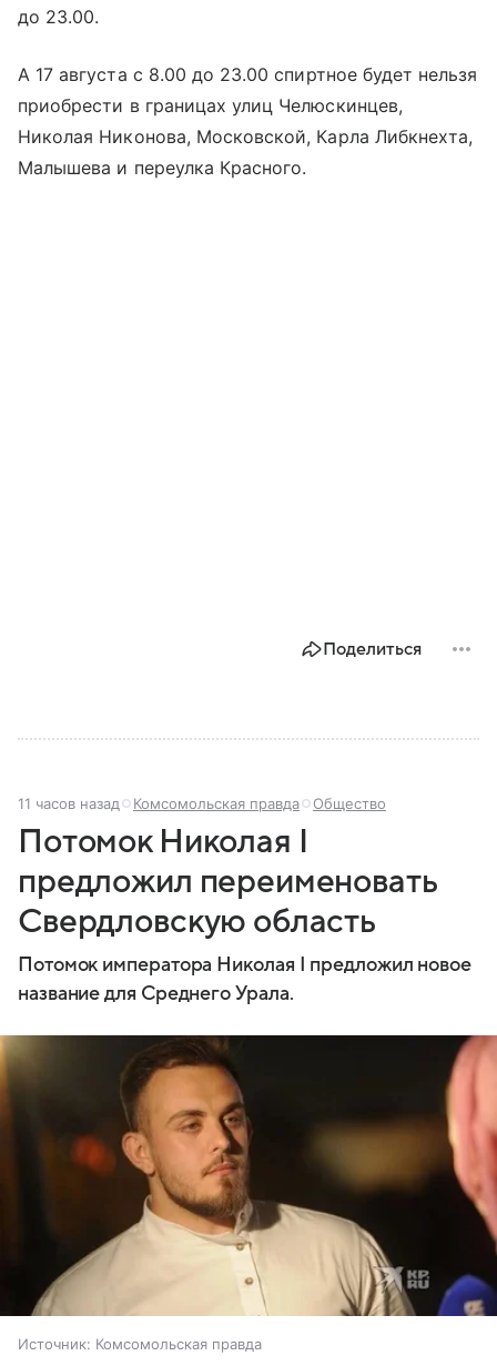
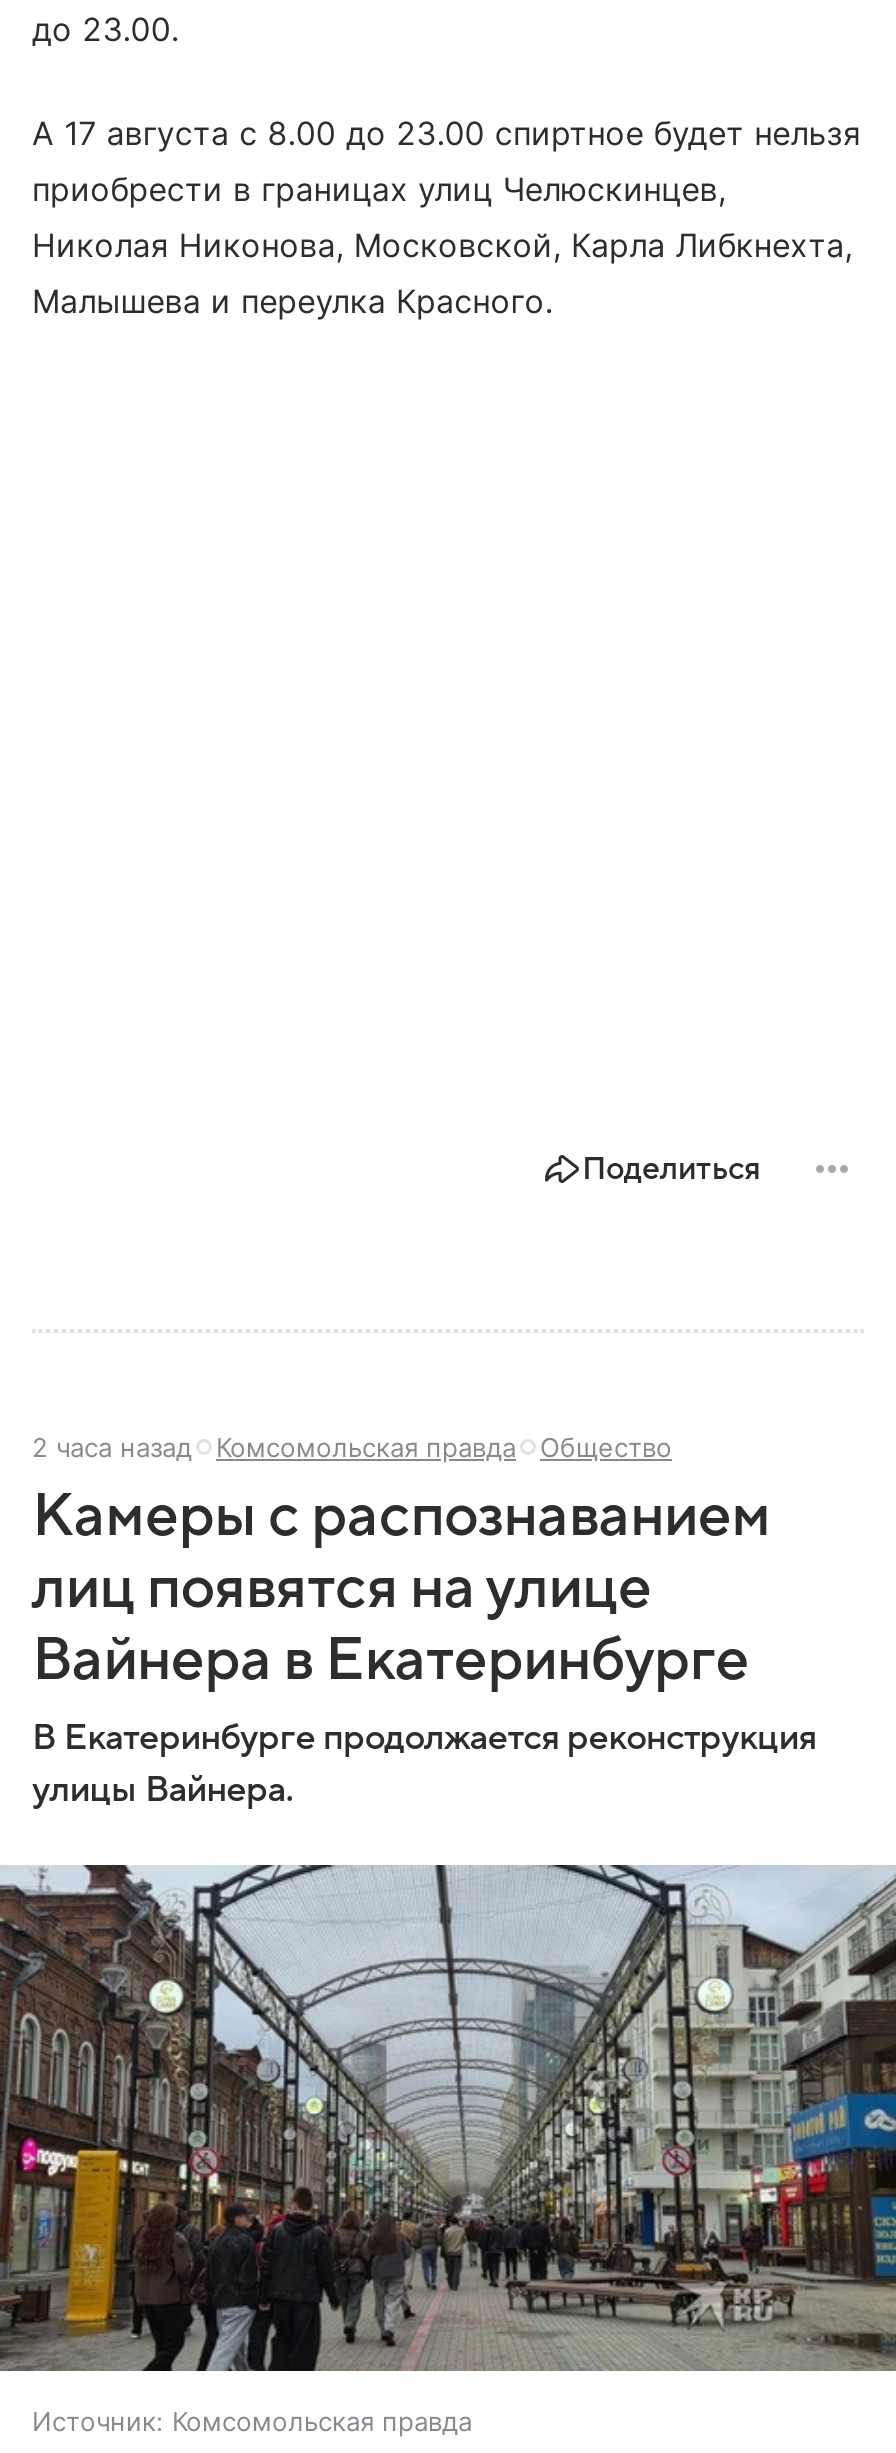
- 11 часов назад Комсомольская правда Общество
+ 2 часа назад Комсомольская правда Общество

- Потомок Николая I
- предложил переименовать
- Свердловскую область
- Потомок императора Николая I предложил новое
- название для Среднего Урала.
+ Камеры с распознаванием
+ лиц появятся на улице
+ Вайнера в Екатеринбурге
+ В Екатеринбурге продолжается реконструкция
+ улицы Вайнера.

- [image]
+ [image]
